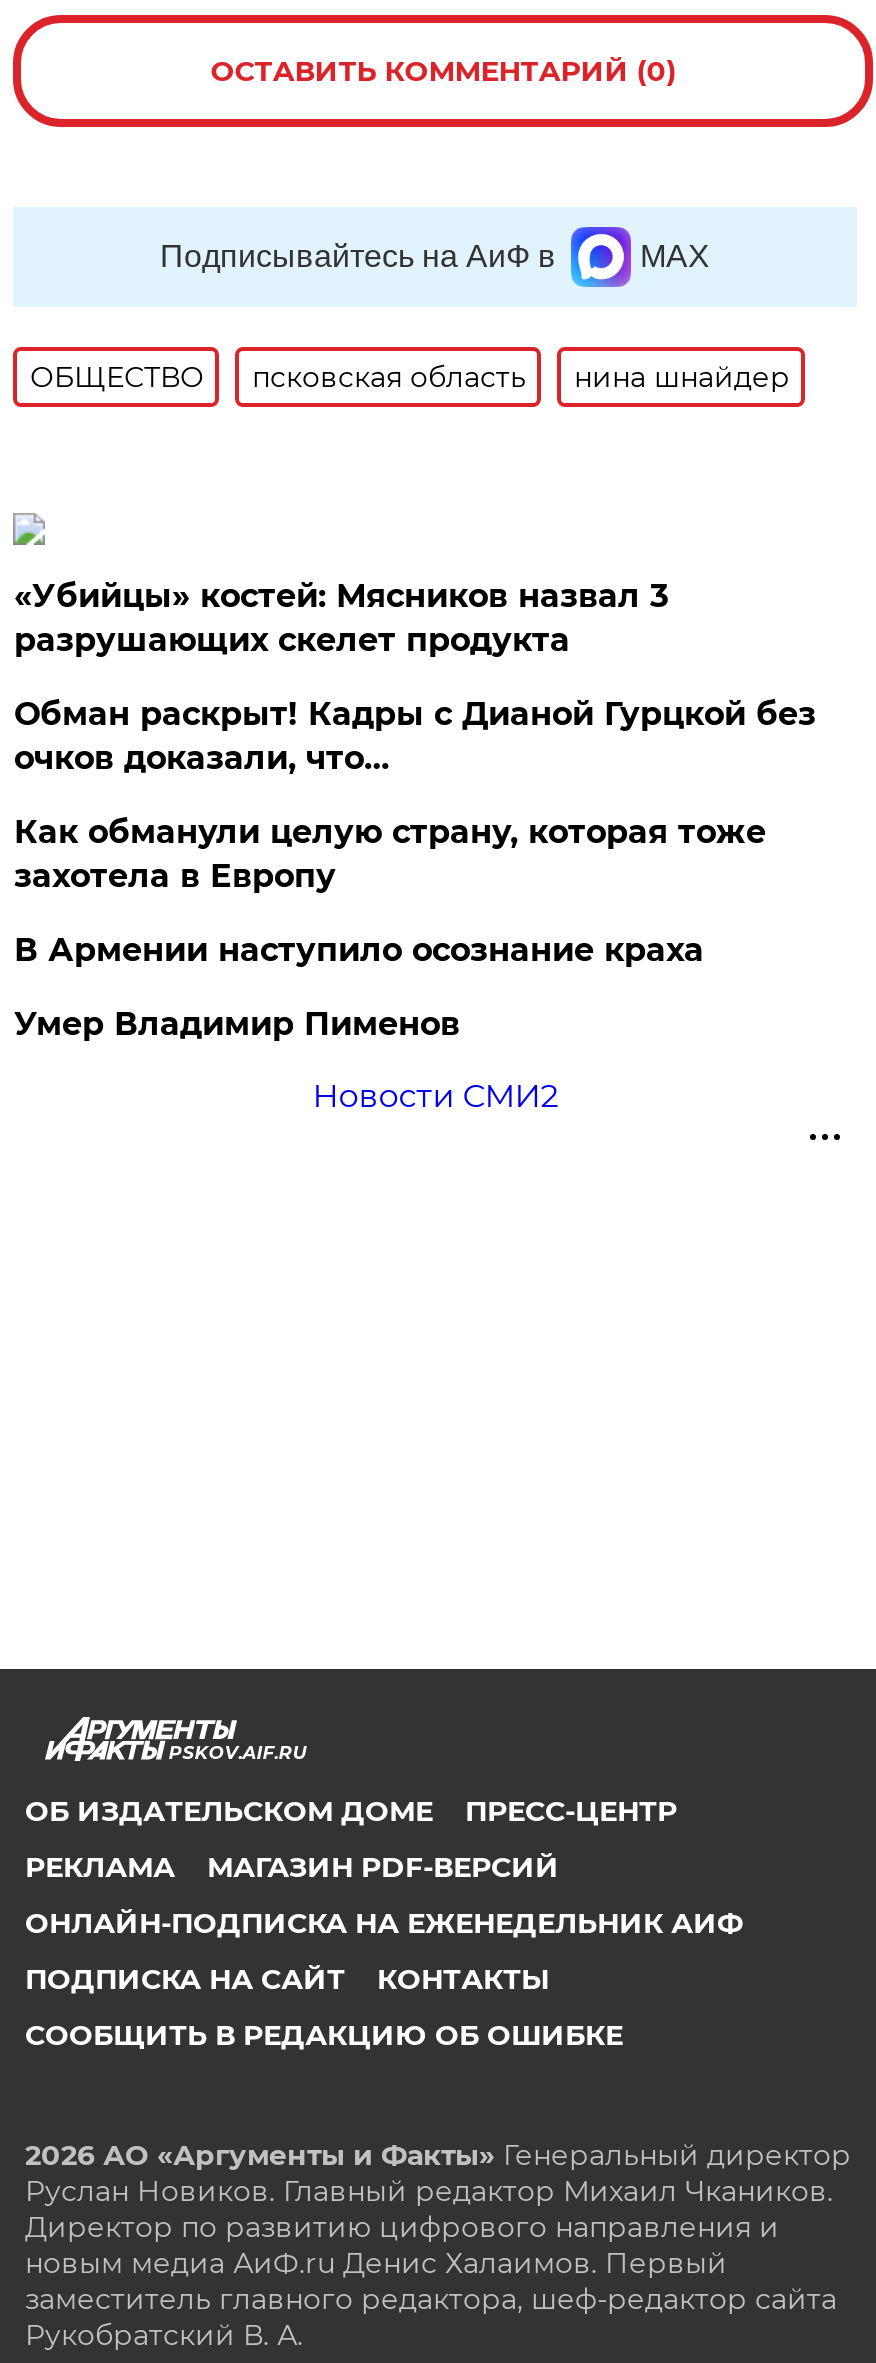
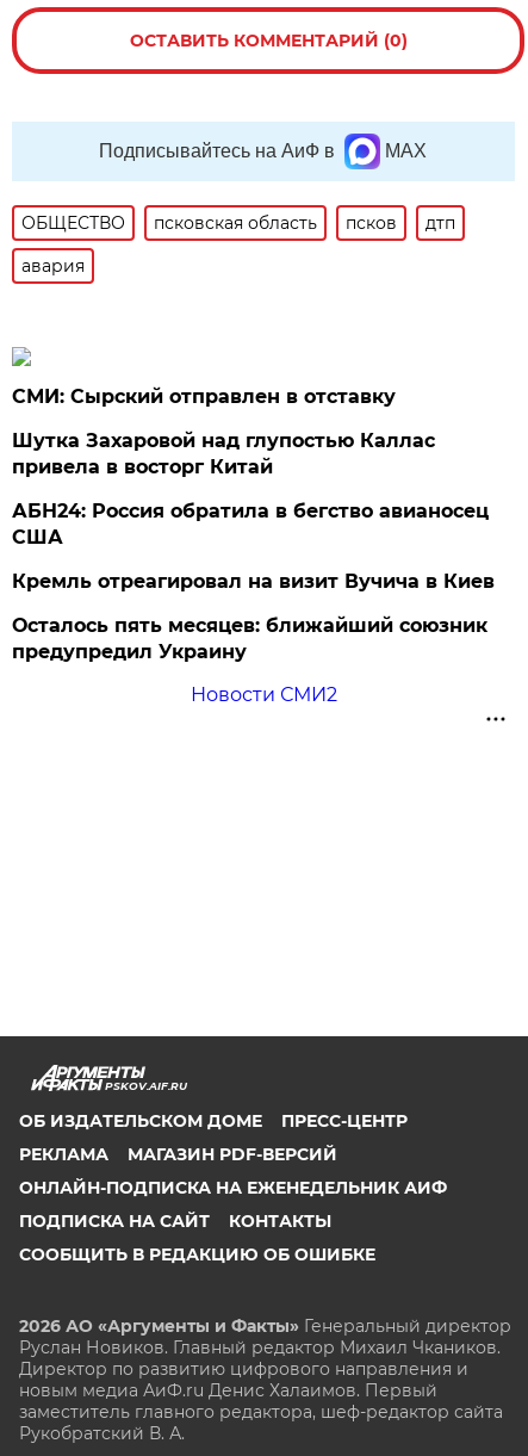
- нина шнайдер
+ псков
+ дтп
+ авария

- «Убийцы» костей: Мясников назвал 3
- разрушающих скелет продукта
- Обман раскрыт! Кадры с Дианой Гурцкой без
- очков доказали, что…
- Как обманули целую страну, которая тоже
- захотела в Европу
- В Армении наступило осознание краха
- Умер Владимир Пименов
+ СМИ: Сырский отправлен в отставку
+ Шутка Захаровой над глупостью Каллас
+ привела в восторг Китай
+ АБН24: Россия обратила в бегство авианосец
+ США
+ Кремль отреагировал на визит Вучича в Киев
+ Осталось пять месяцев: ближайший союзник
+ предупредил Украину
